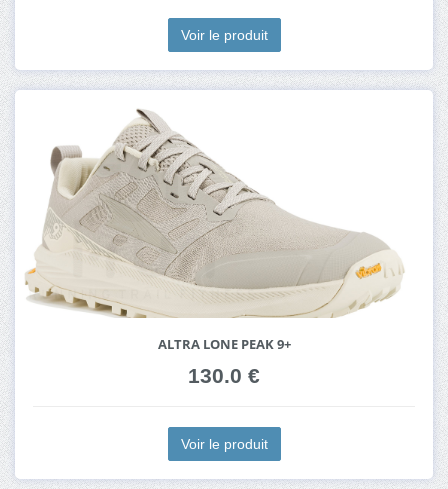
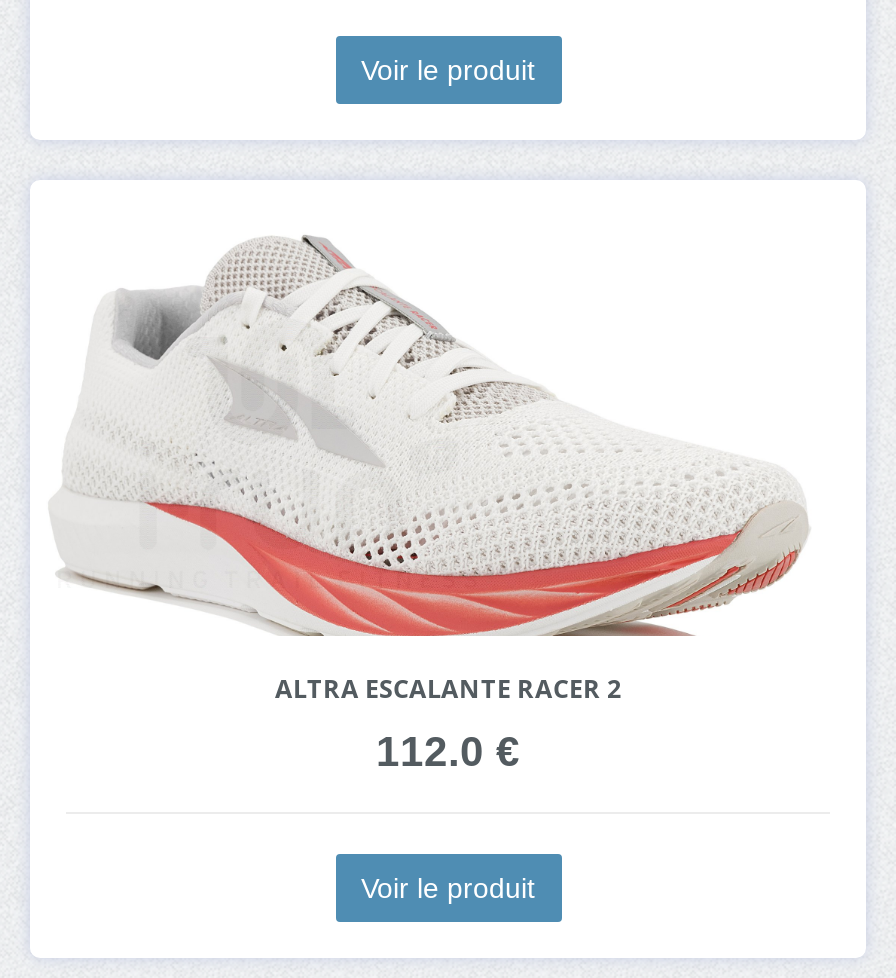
- [image]
- ALTRA LONE PEAK 9+
+ [image]
+ ALTRA ESCALANTE RACER 2

- 130.0 €
+ 112.0 €
